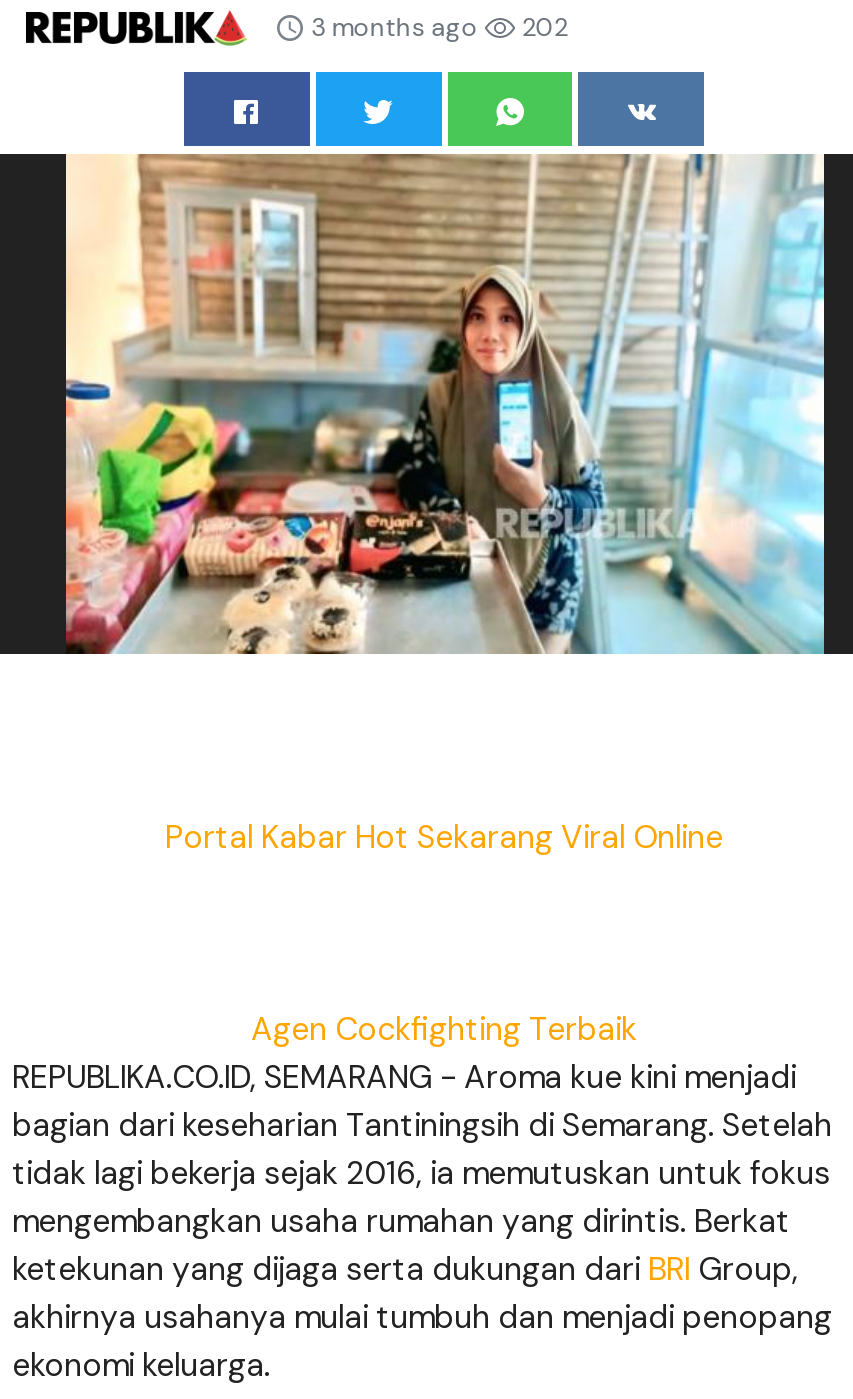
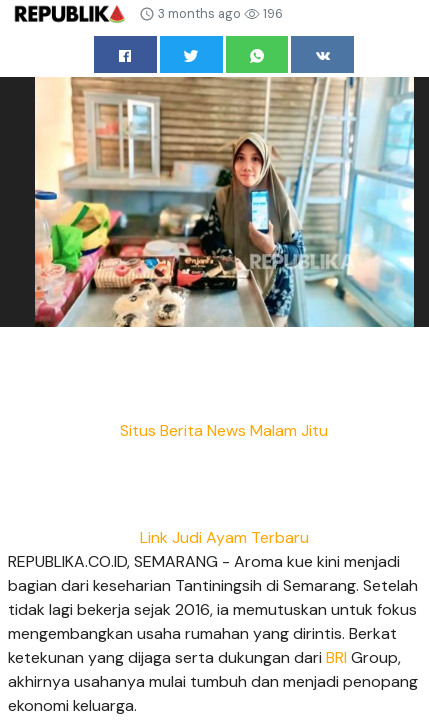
- 3 months ago 202
+ 3 months ago 196

- Portal Kabar Hot Sekarang Viral Online
+ Situs Berita News Malam Jitu

- Agen Cockfighting Terbaik
+ Link Judi Ayam Terbaru
